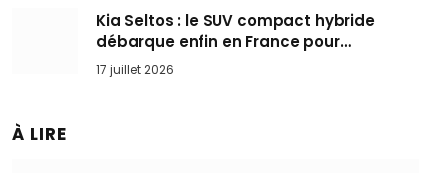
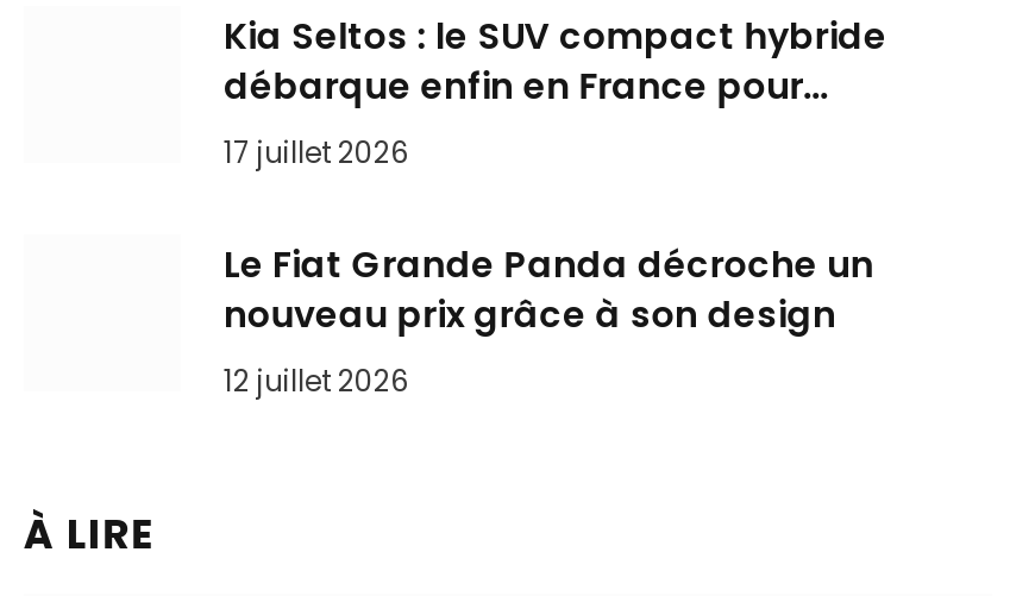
+ Le Fiat Grande Panda décroche un
+ nouveau prix grâce à son design
+ 12 juillet 2026
